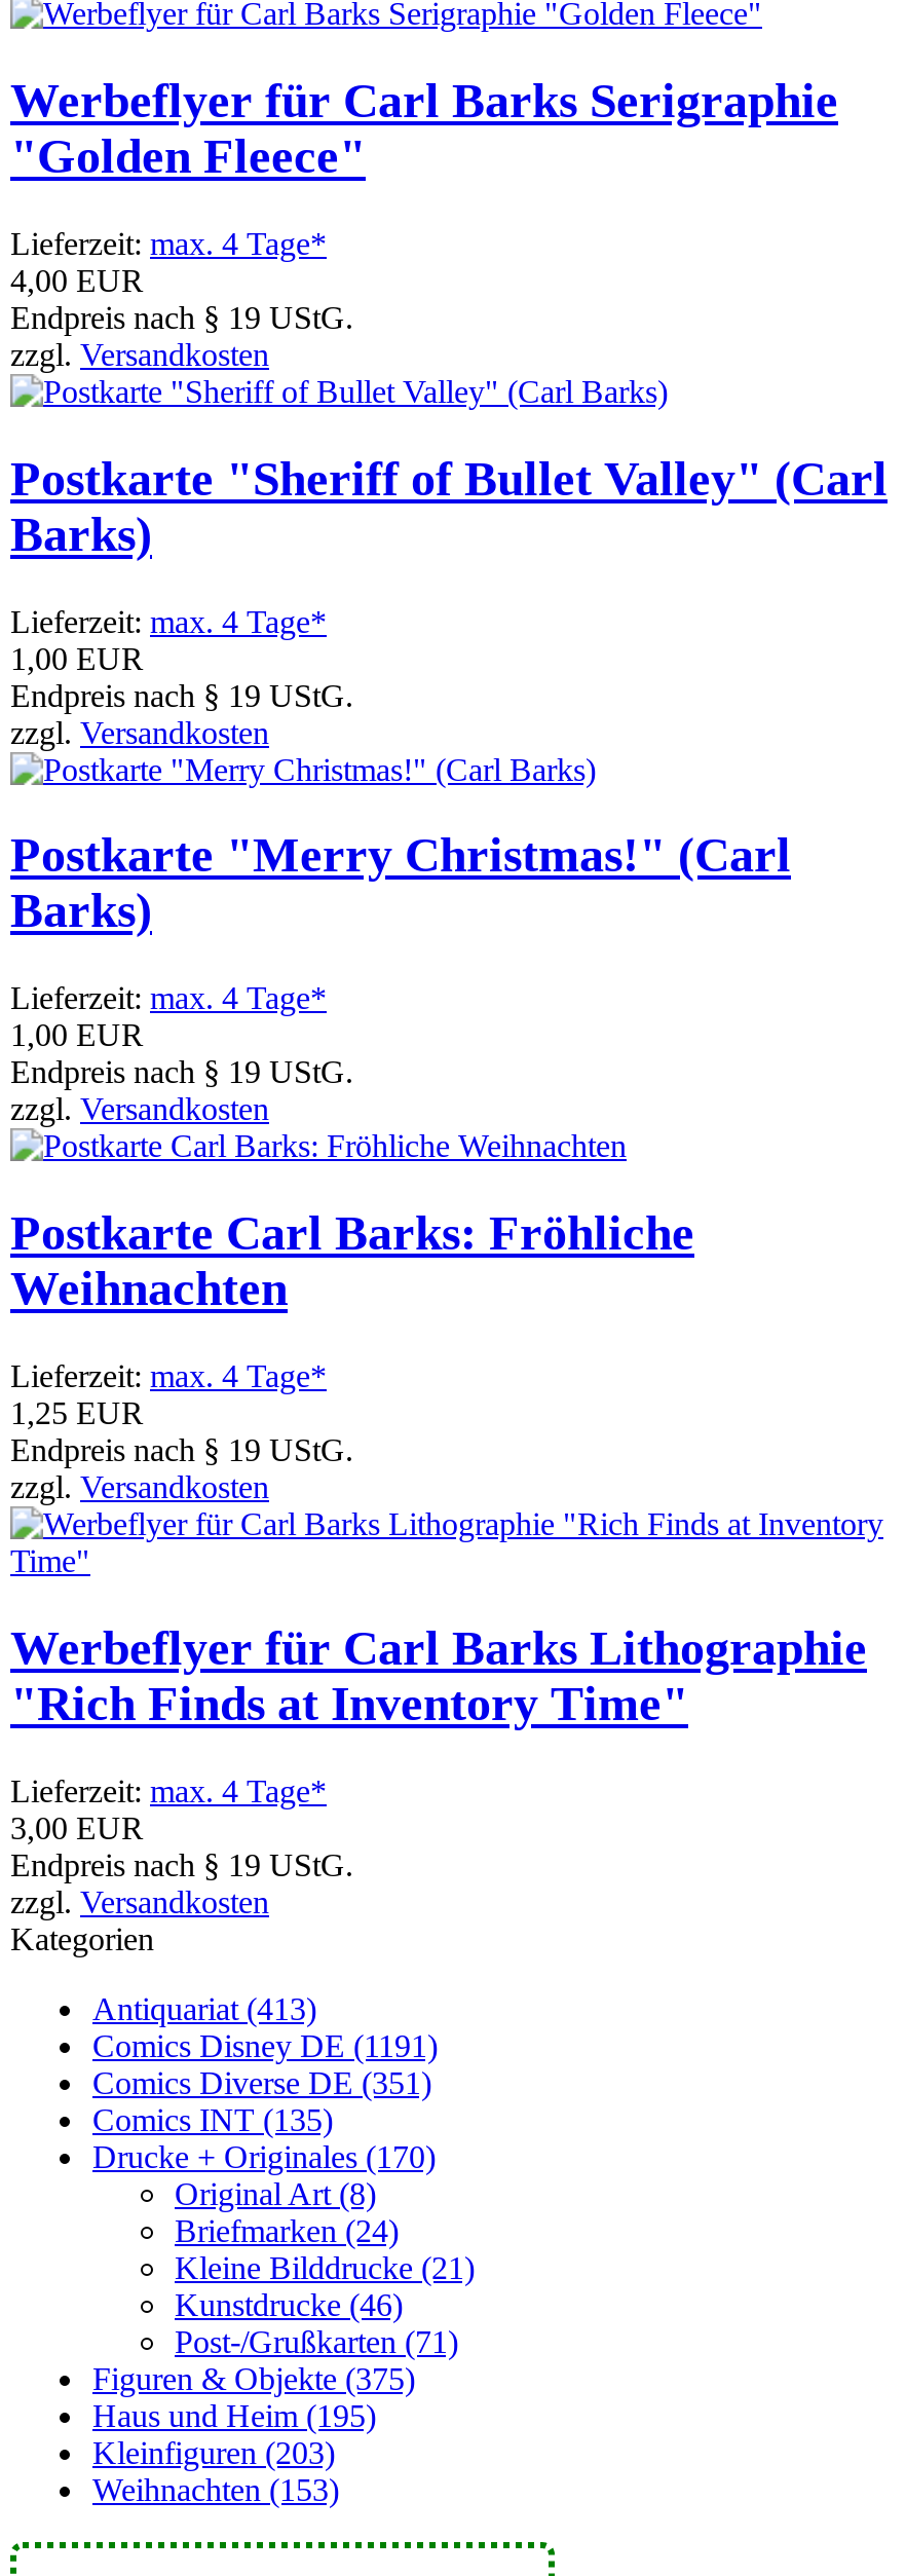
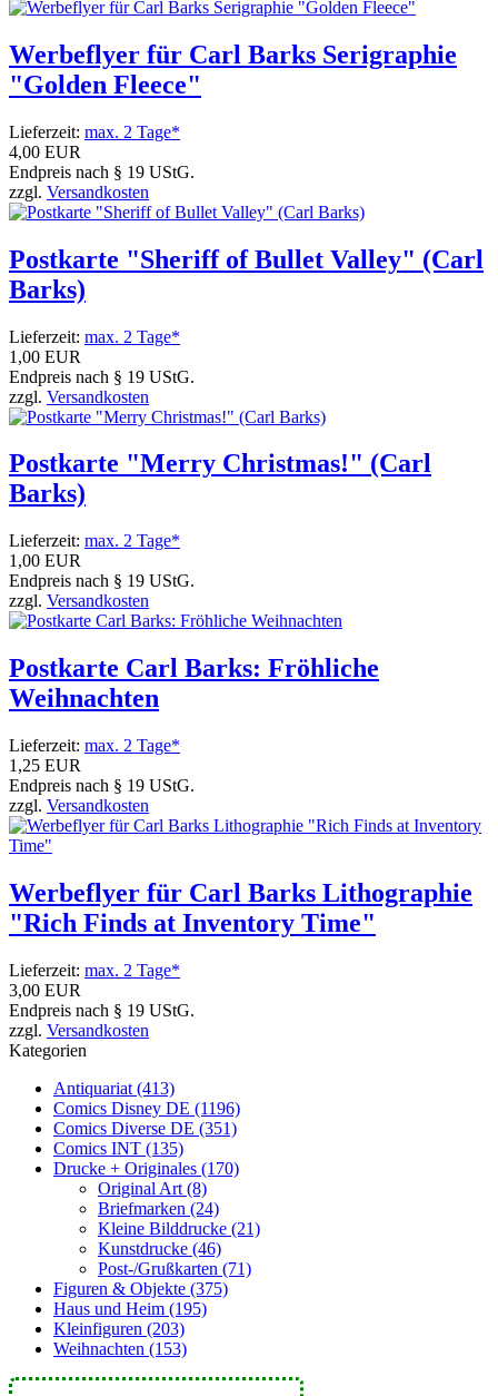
- Lieferzeit: max. 4 Tage*
+ Lieferzeit: max. 2 Tage*

- Lieferzeit: max. 4 Tage*
+ Lieferzeit: max. 2 Tage*

- Lieferzeit: max. 4 Tage*
+ Lieferzeit: max. 2 Tage*

- Lieferzeit: max. 4 Tage*
+ Lieferzeit: max. 2 Tage*

- Lieferzeit: max. 4 Tage*
+ Lieferzeit: max. 2 Tage*

- Comics Disney DE (1191)
+ Comics Disney DE (1196)
